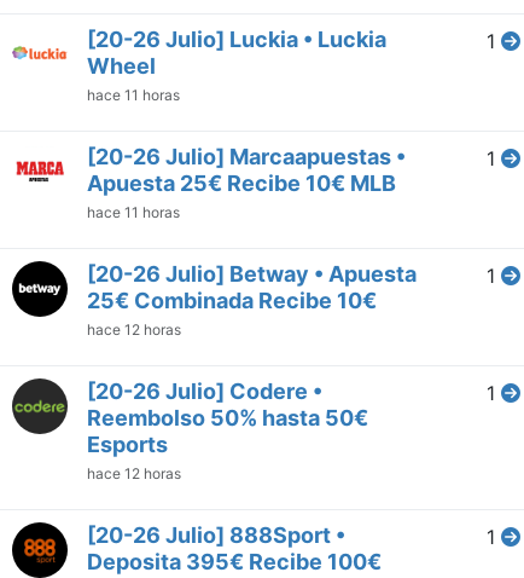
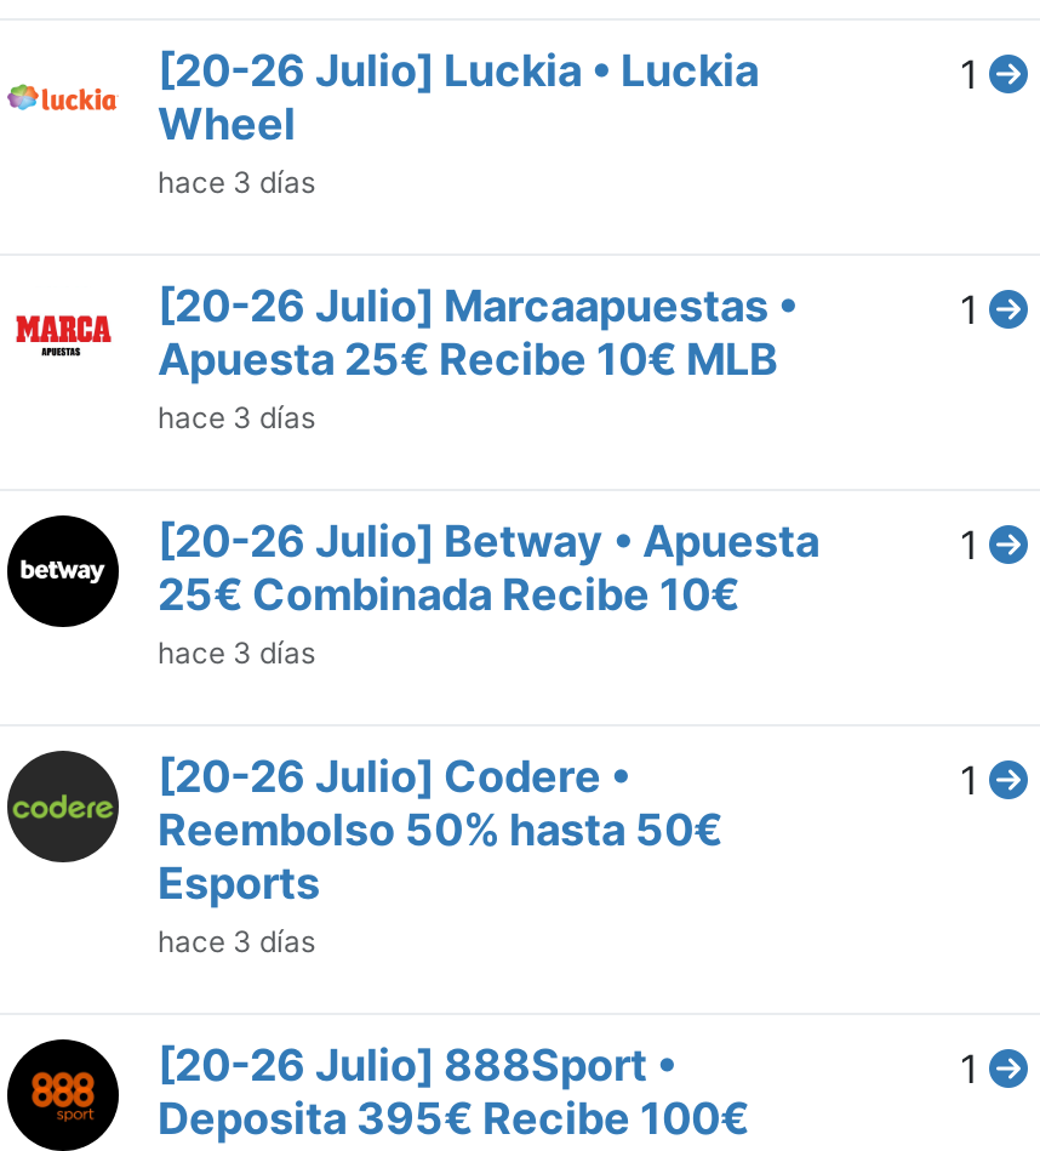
- hace 11 horas
+ hace 3 días

- hace 11 horas
+ hace 3 días

- hace 12 horas
+ hace 3 días

- hace 12 horas
+ hace 3 días
